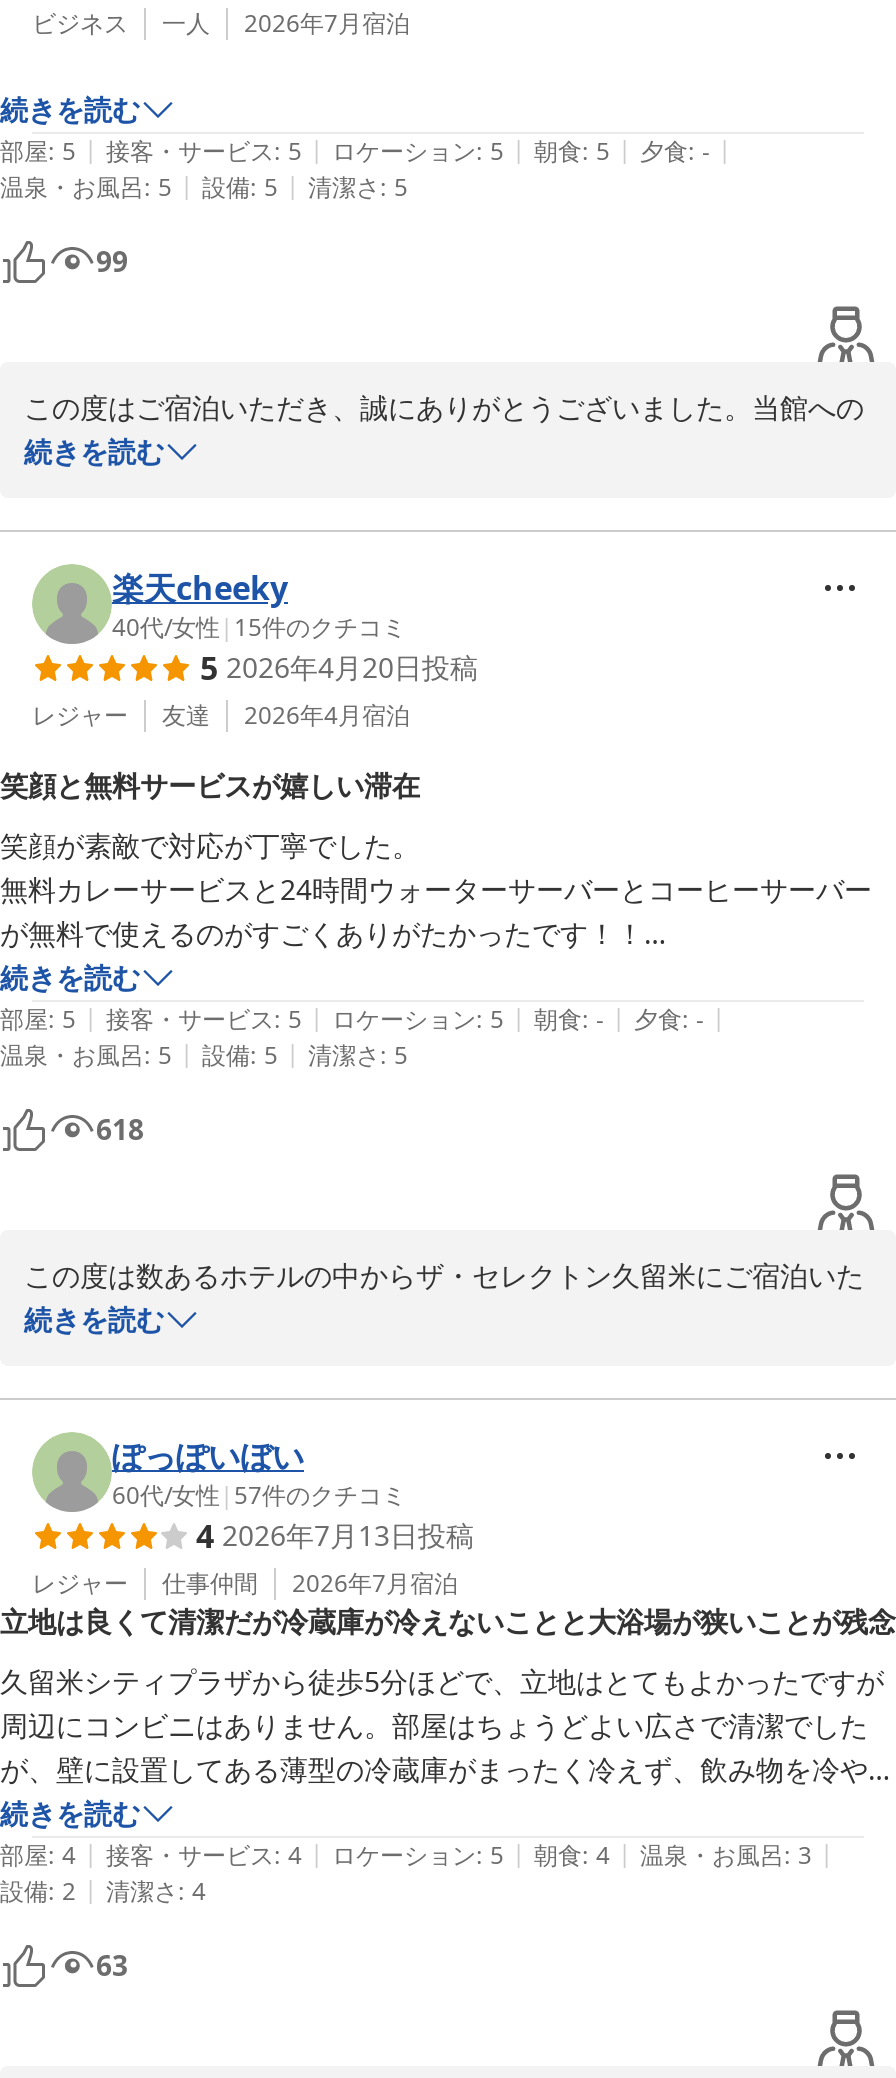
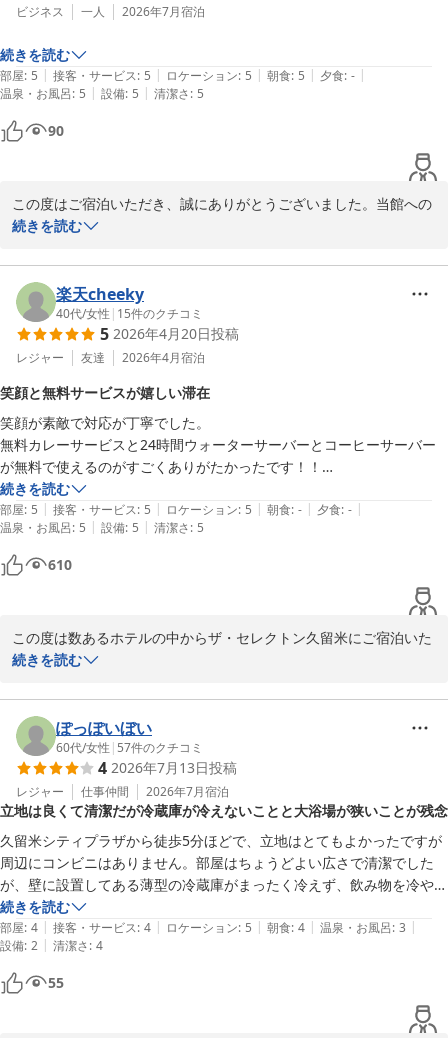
- 99
+ 90

- 618
+ 610

- 63
+ 55
